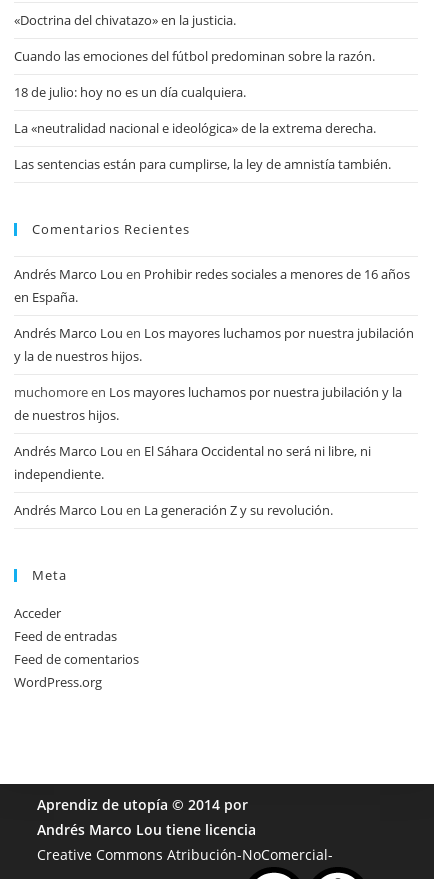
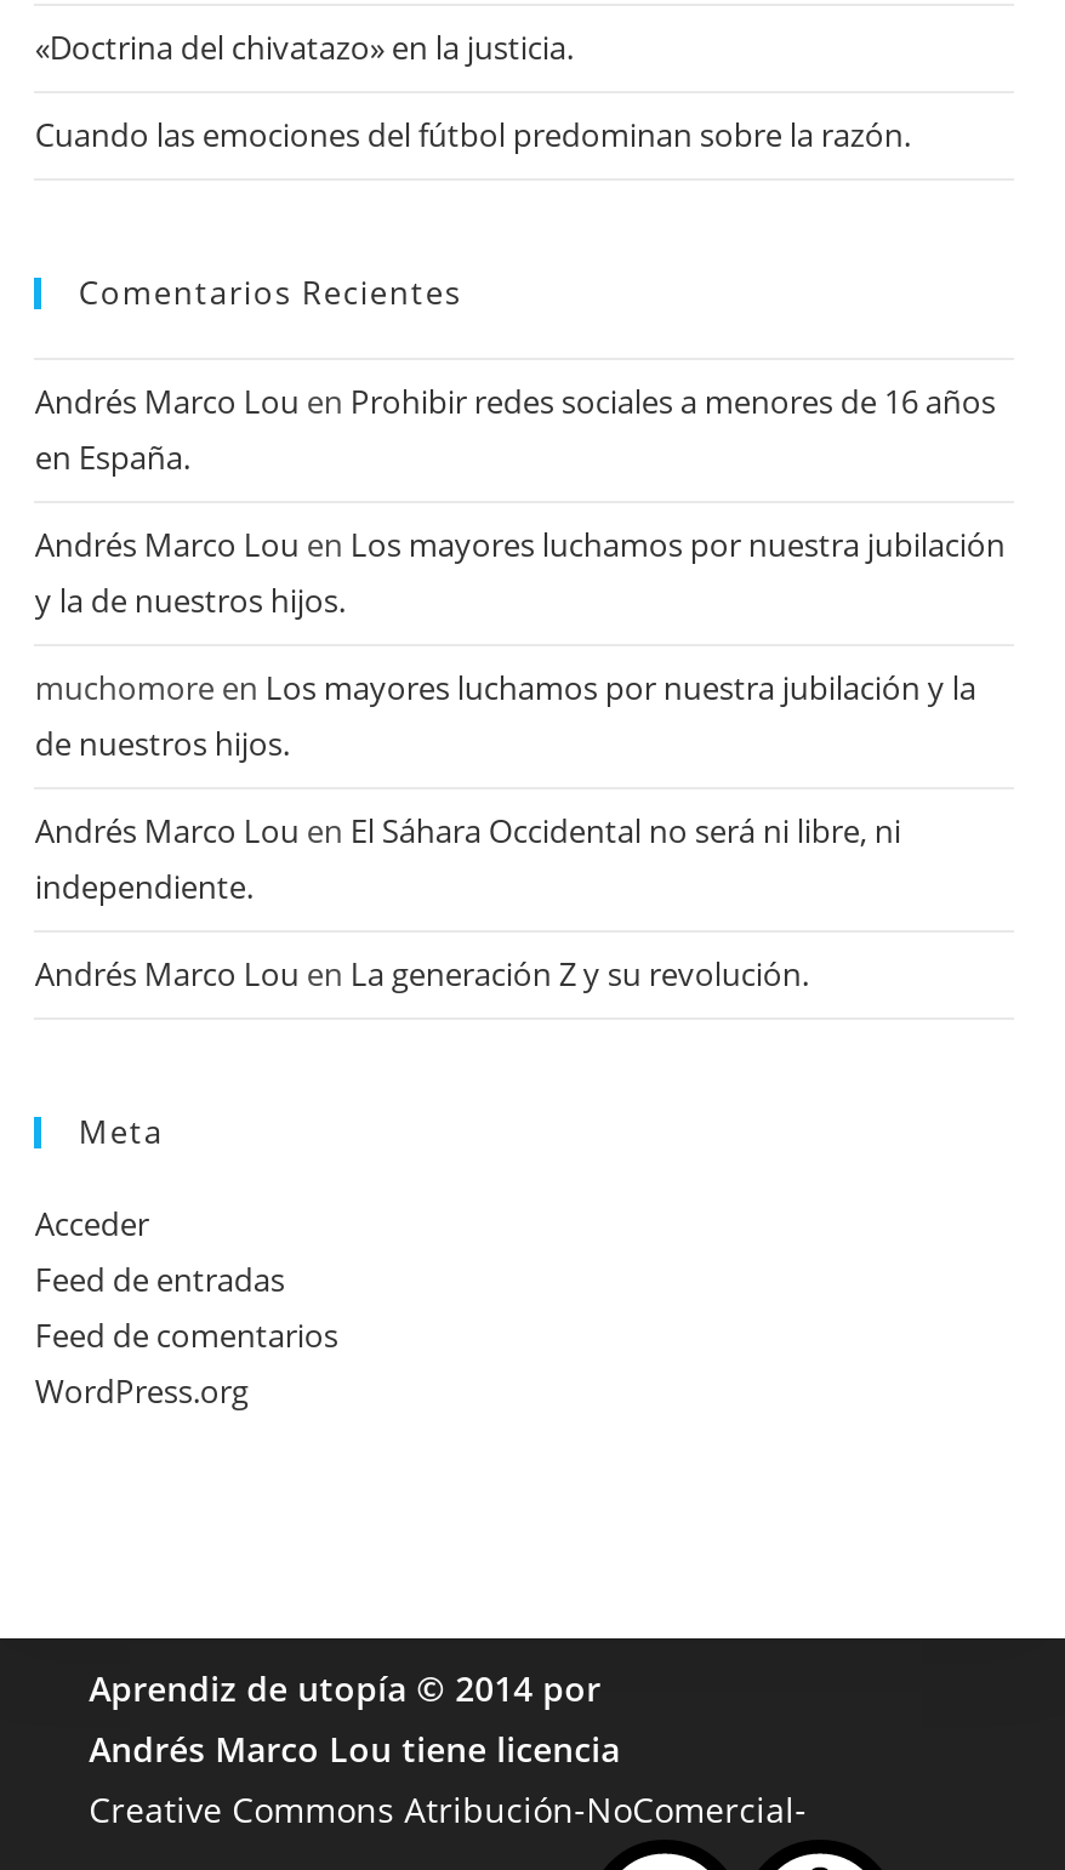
- 18 de julio: hoy no es un día cualquiera.
- La «neutralidad nacional e ideológica» de la extrema derecha.
- Las sentencias están para cumplirse, la ley de amnistía también.
